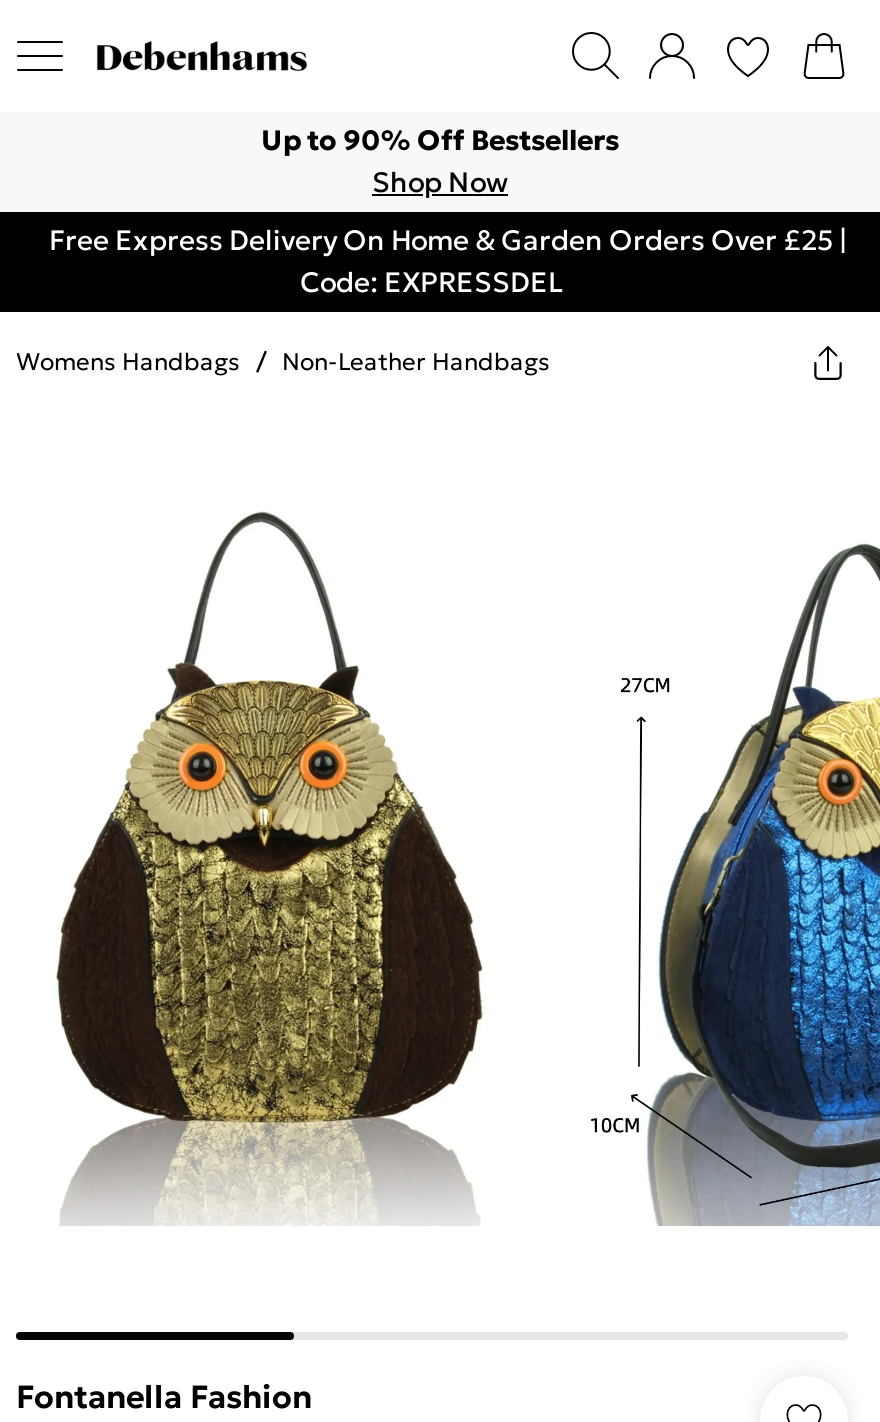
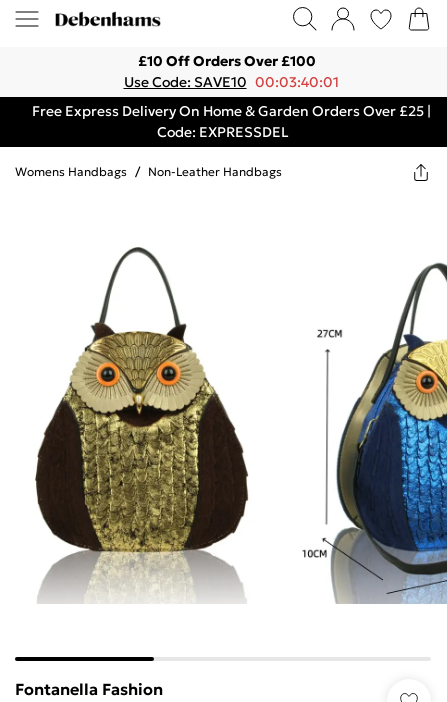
- Up to 90% Off Bestsellers
- Shop Now
+ £10 Off Orders Over £100
+ Use Code: SAVE10 00:03:40:01
